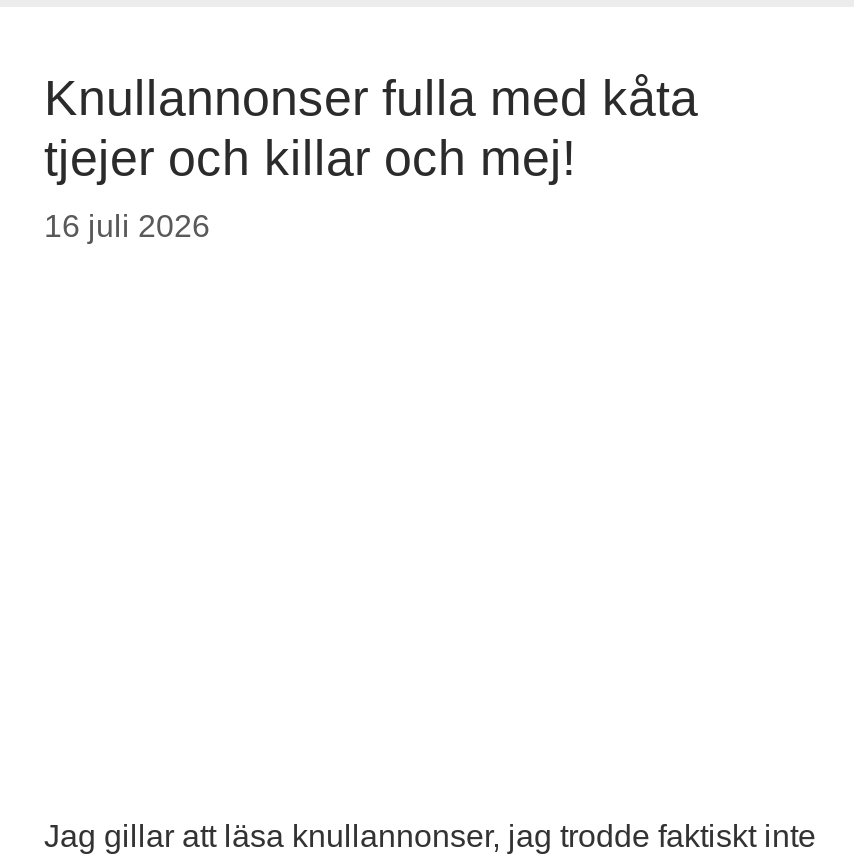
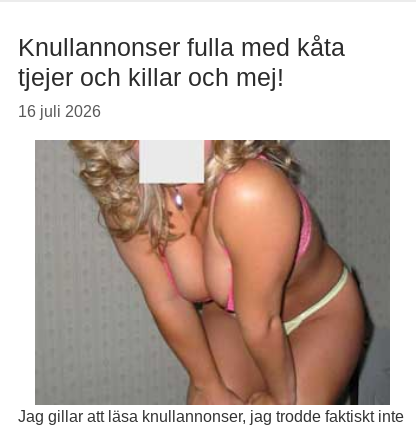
+ [image]
